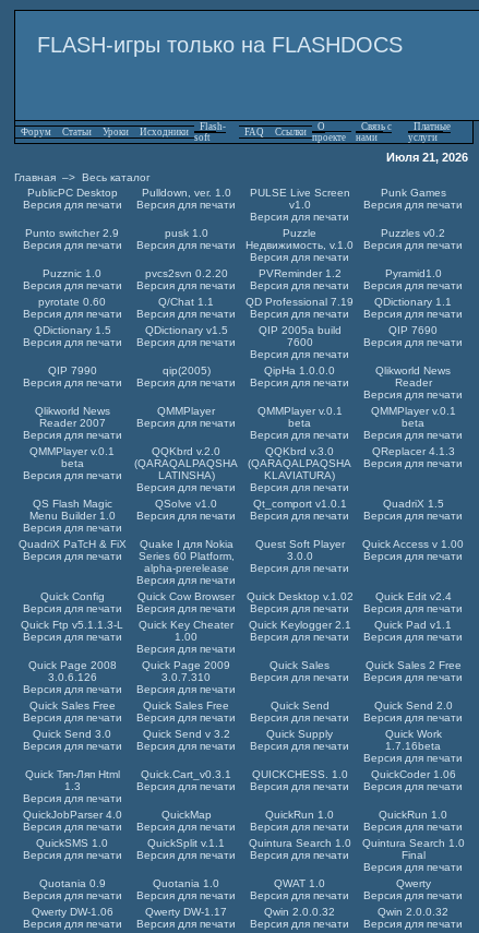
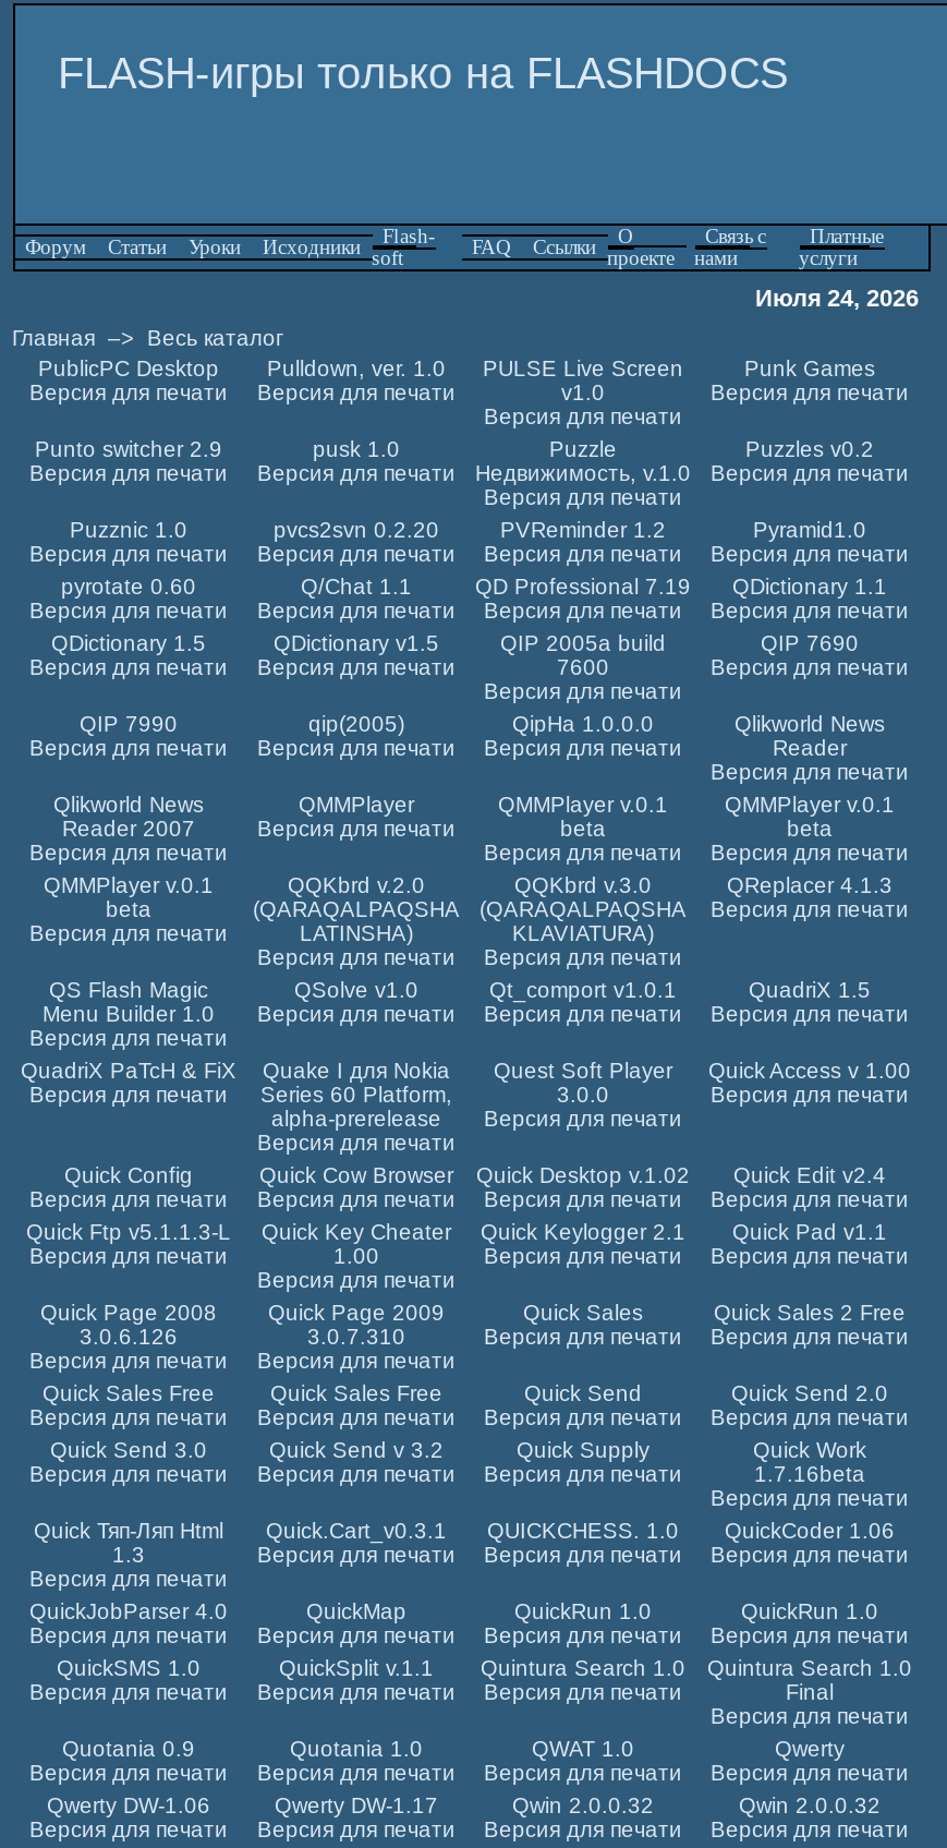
- Июля 21, 2026
+ Июля 24, 2026
